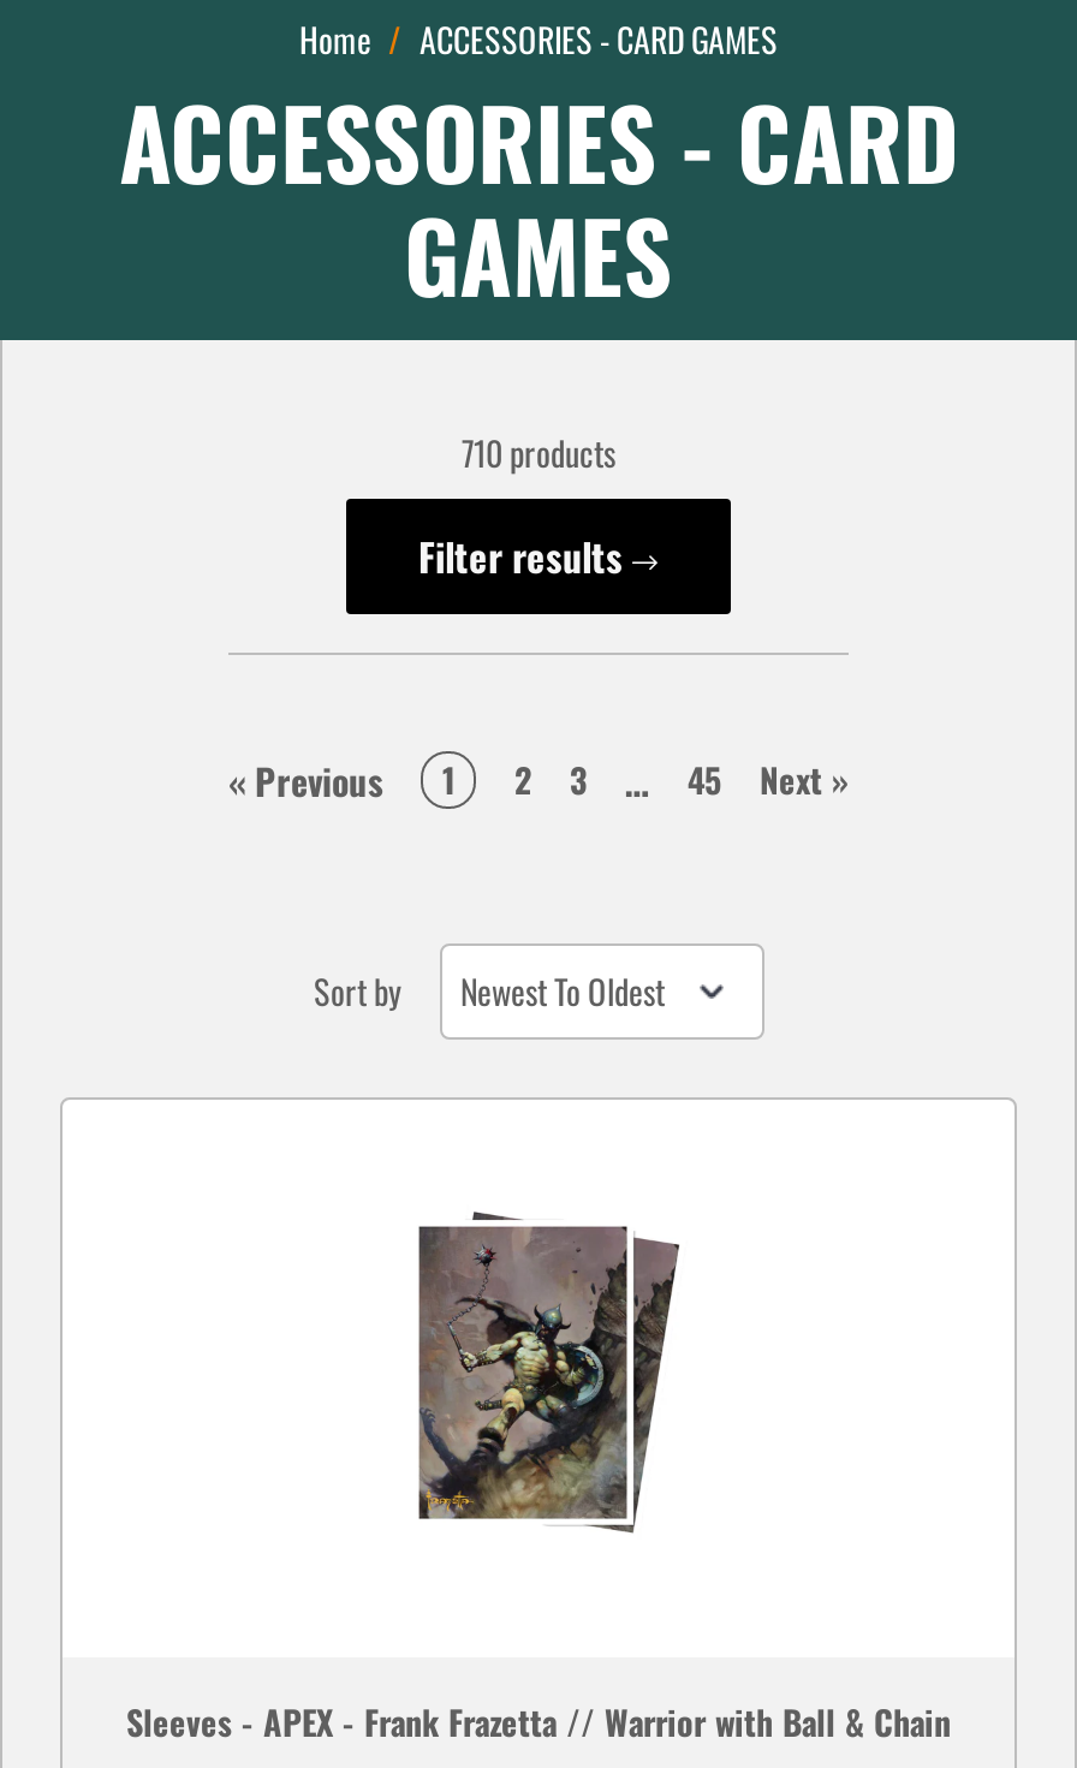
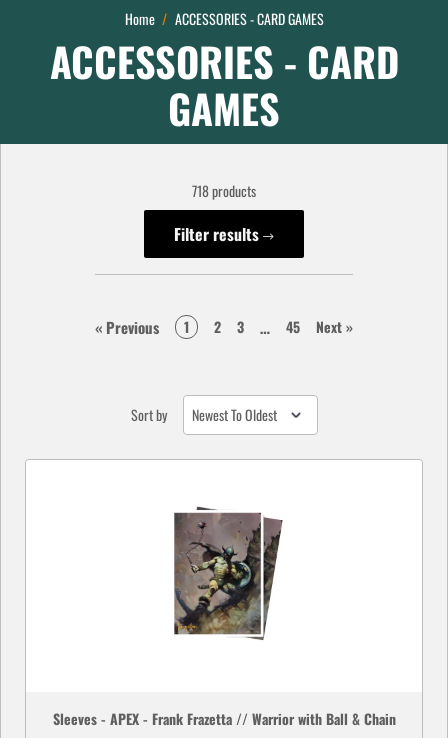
- 710 products
+ 718 products
